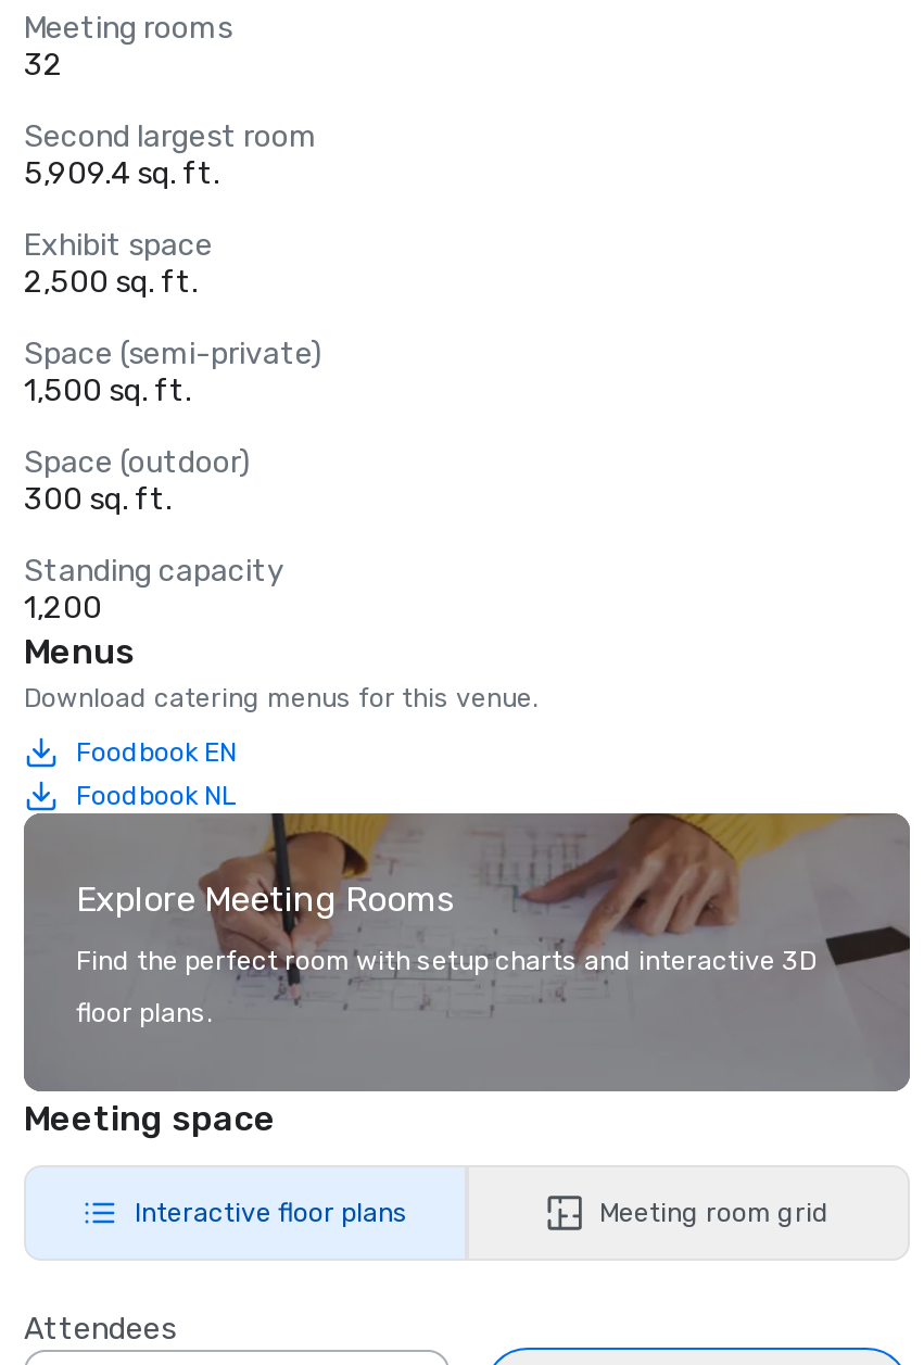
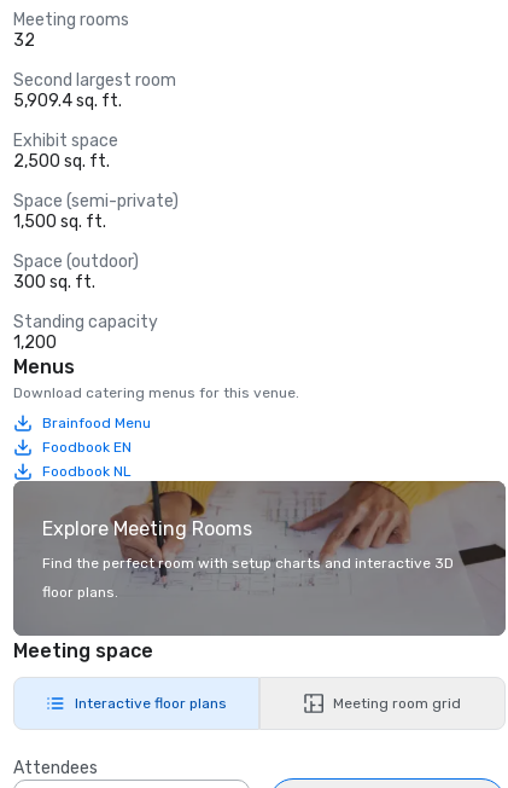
+ Brainfood Menu
